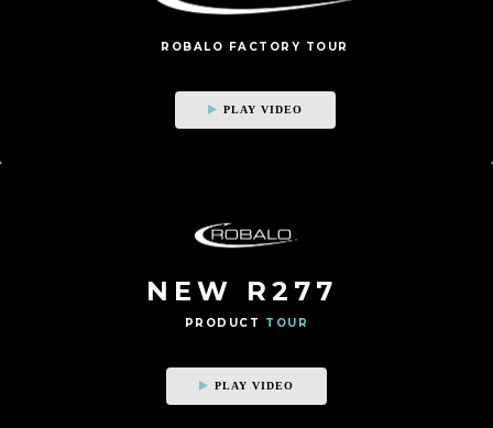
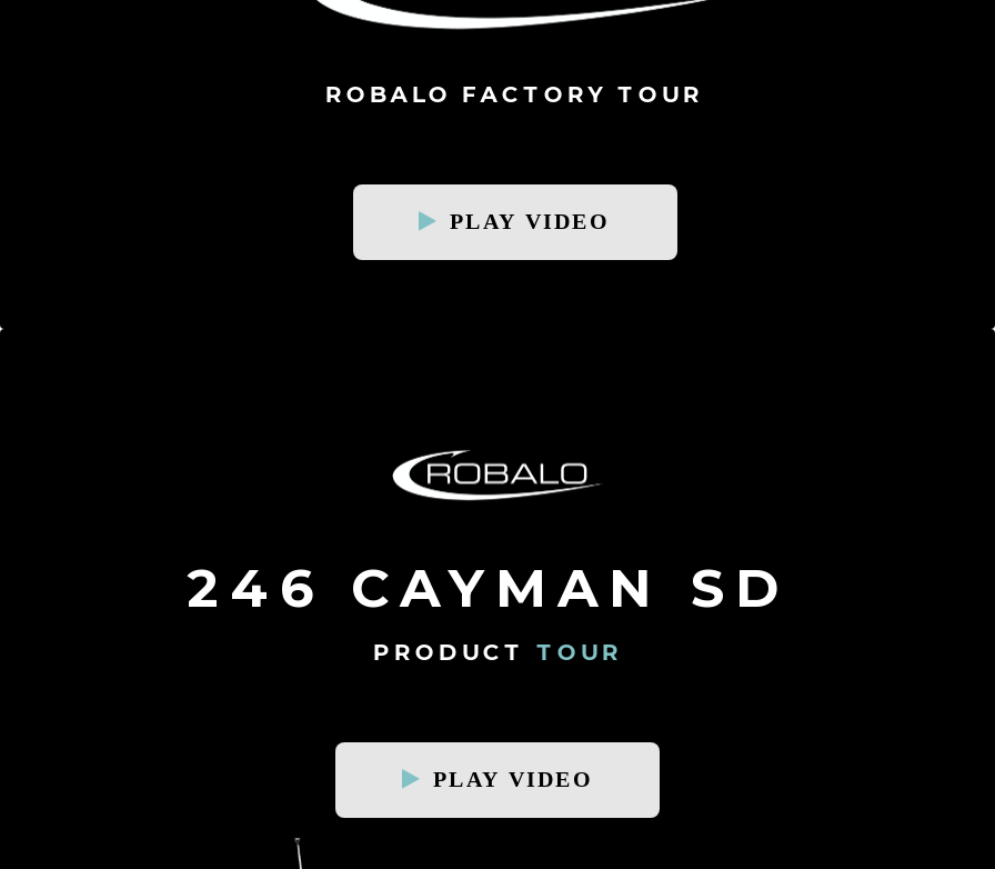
- NEW R277
+ 246 CAYMAN SD
